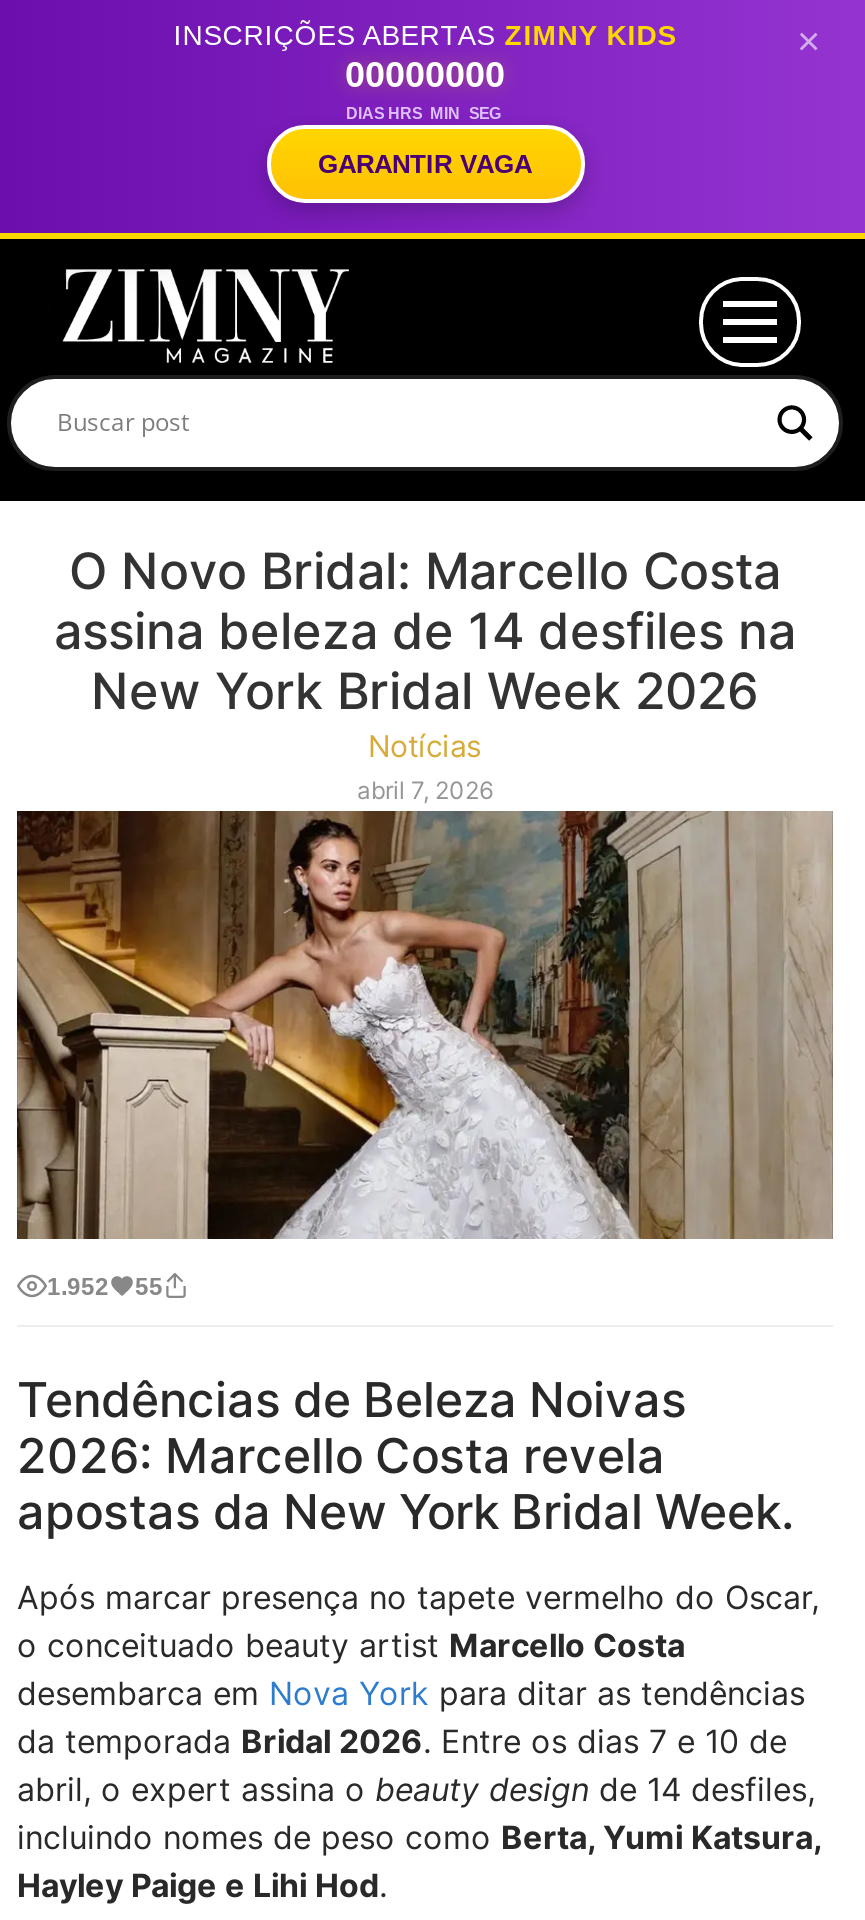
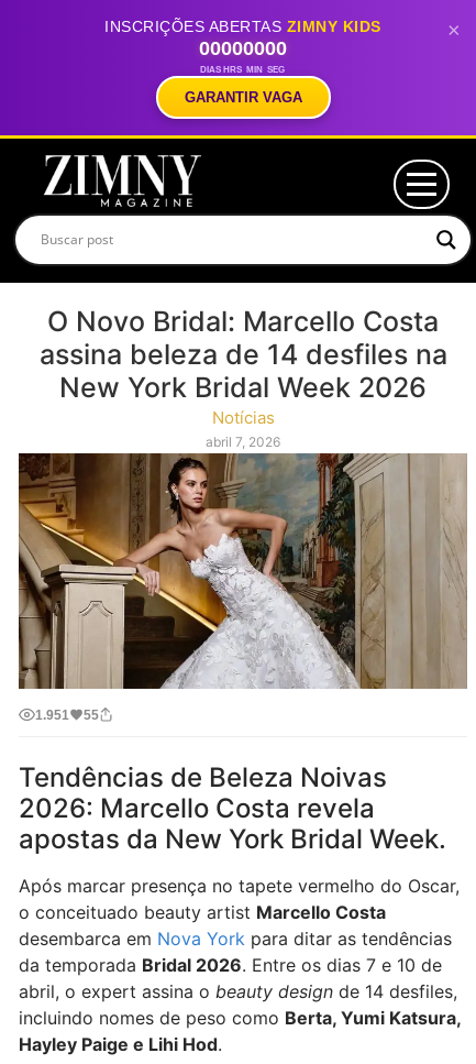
- 1.952 55
+ 1.951 55
